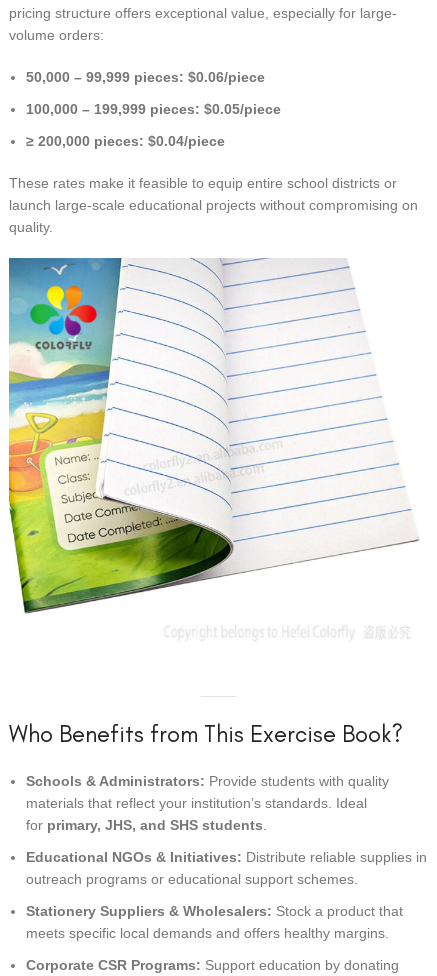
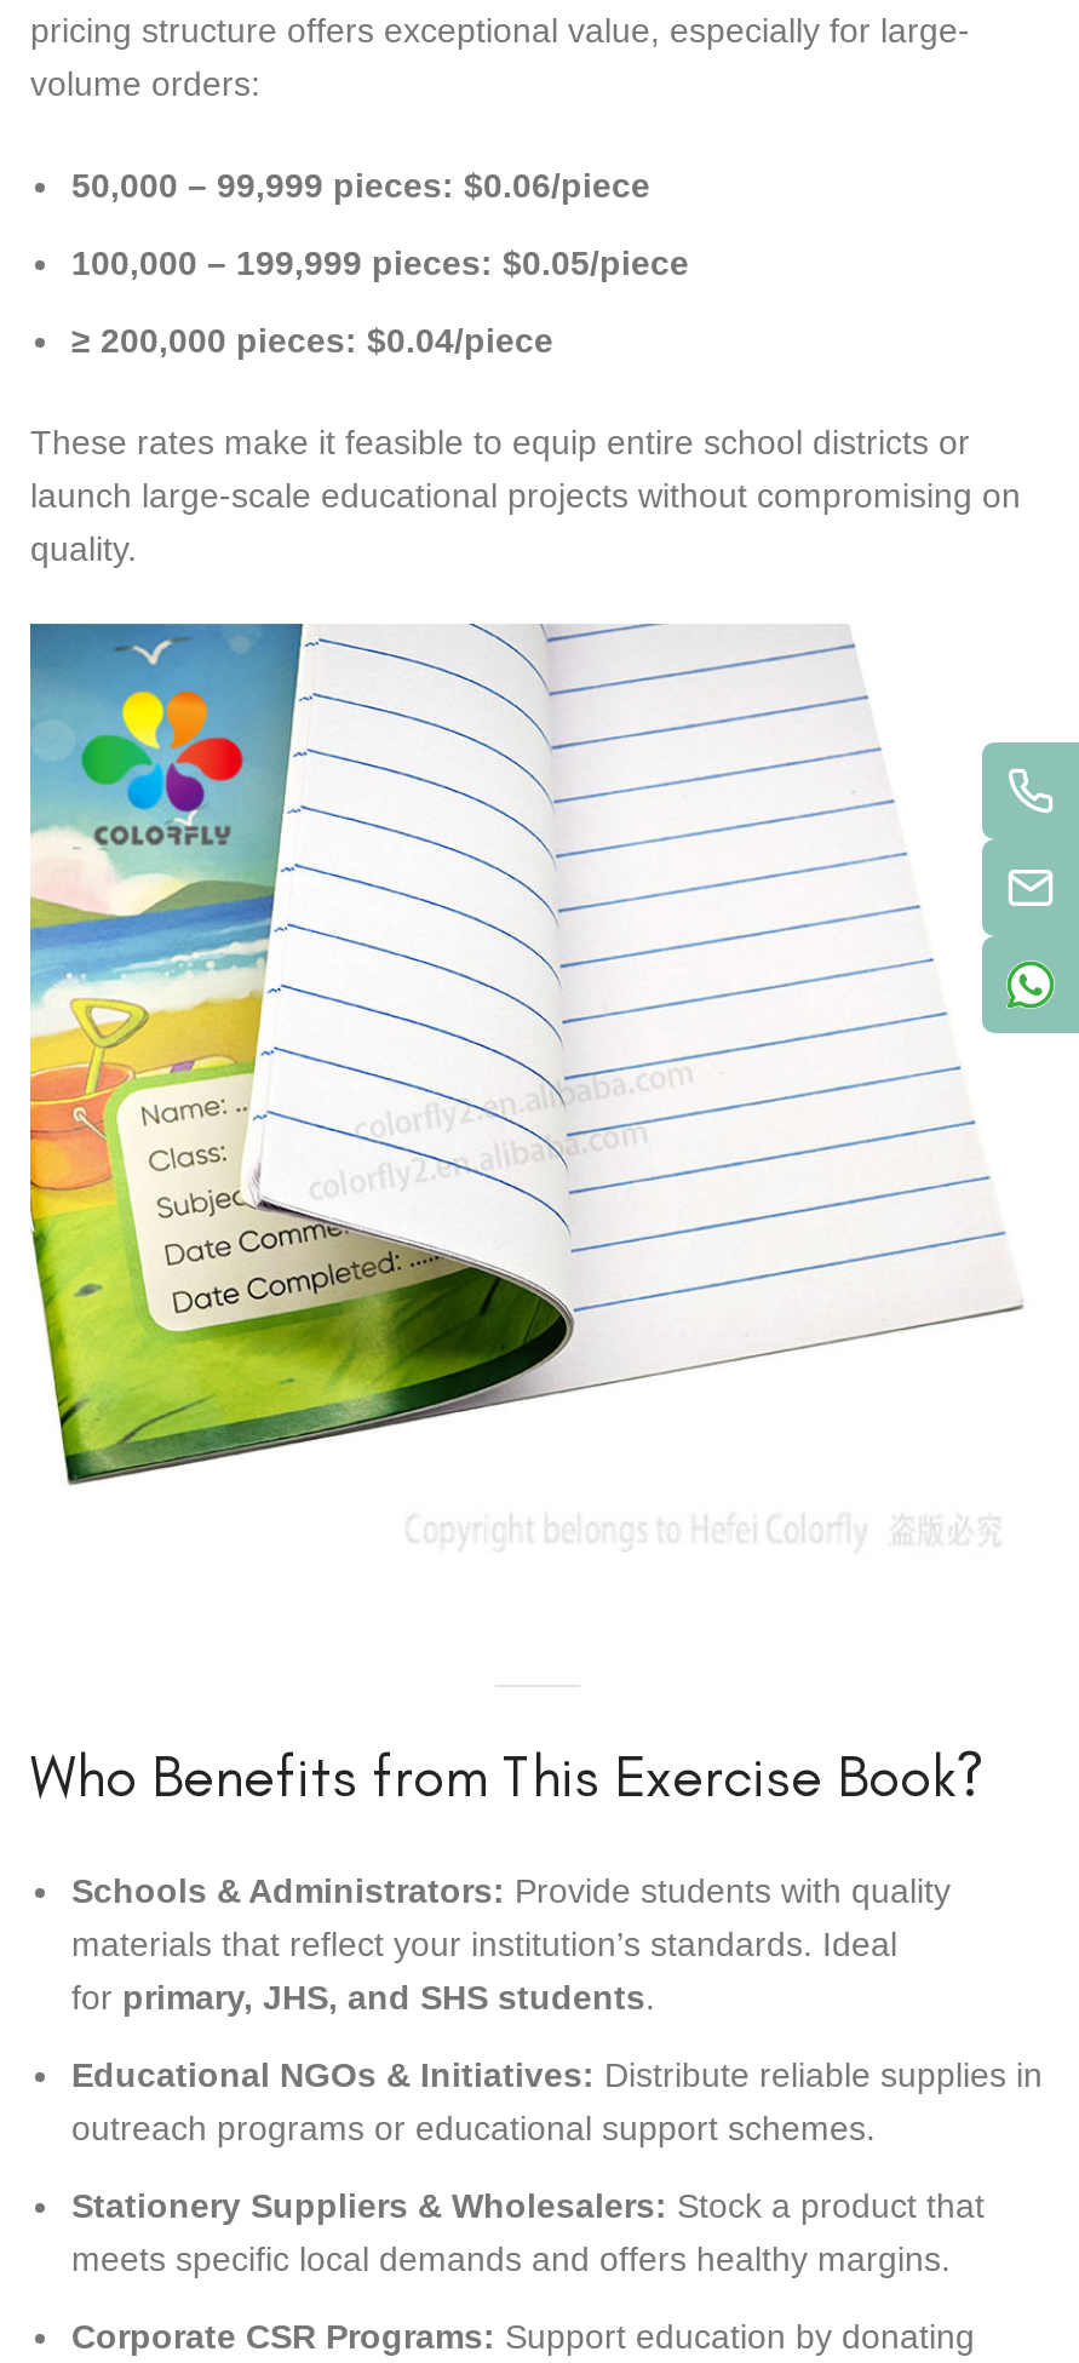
+ [image]
